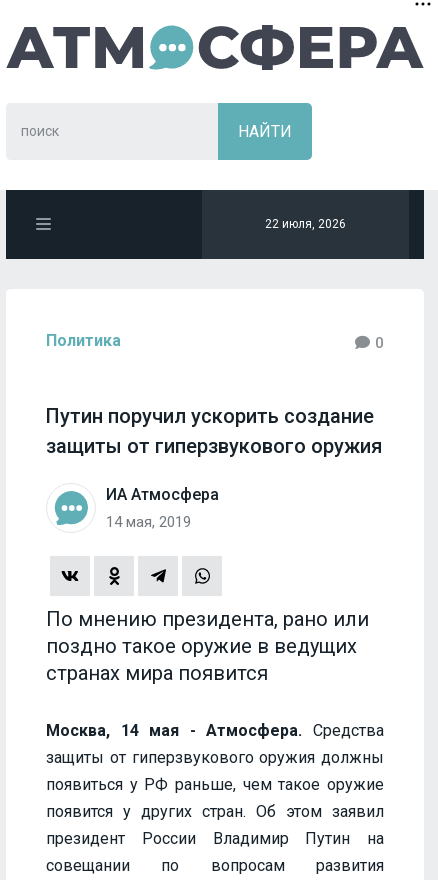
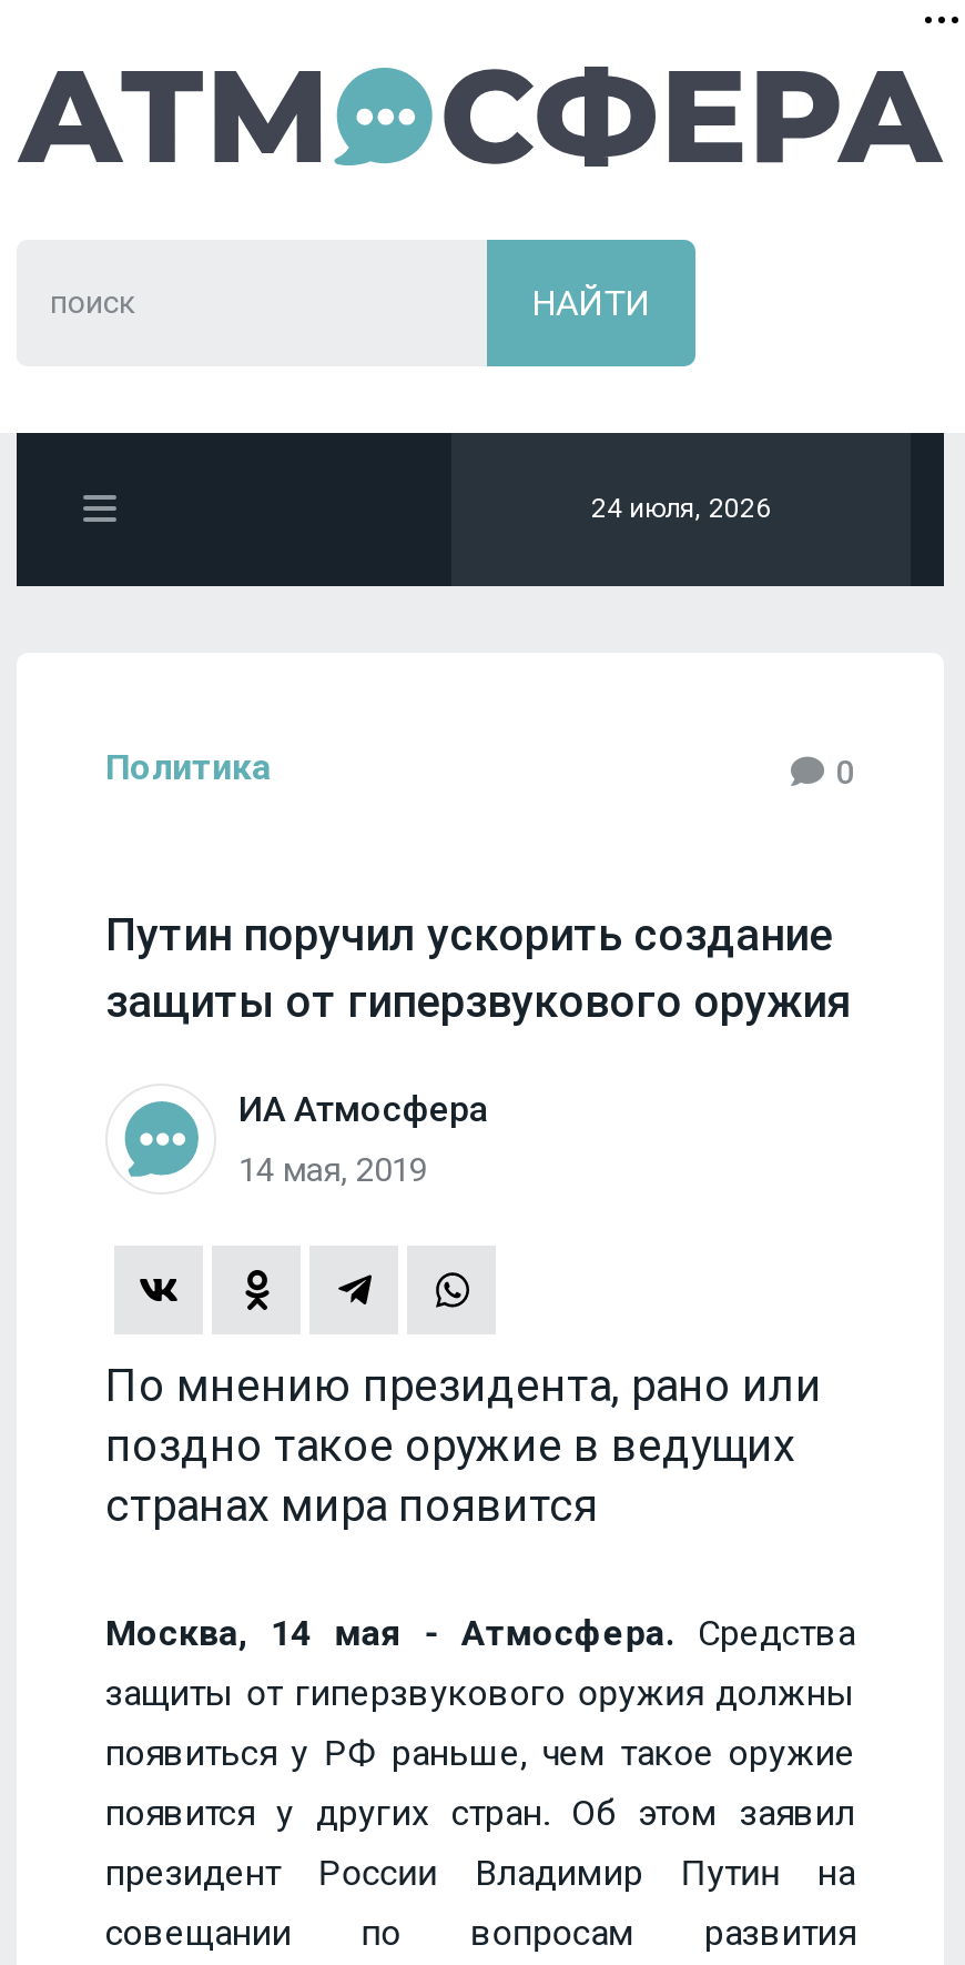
- 22 июля, 2026
+ 24 июля, 2026
